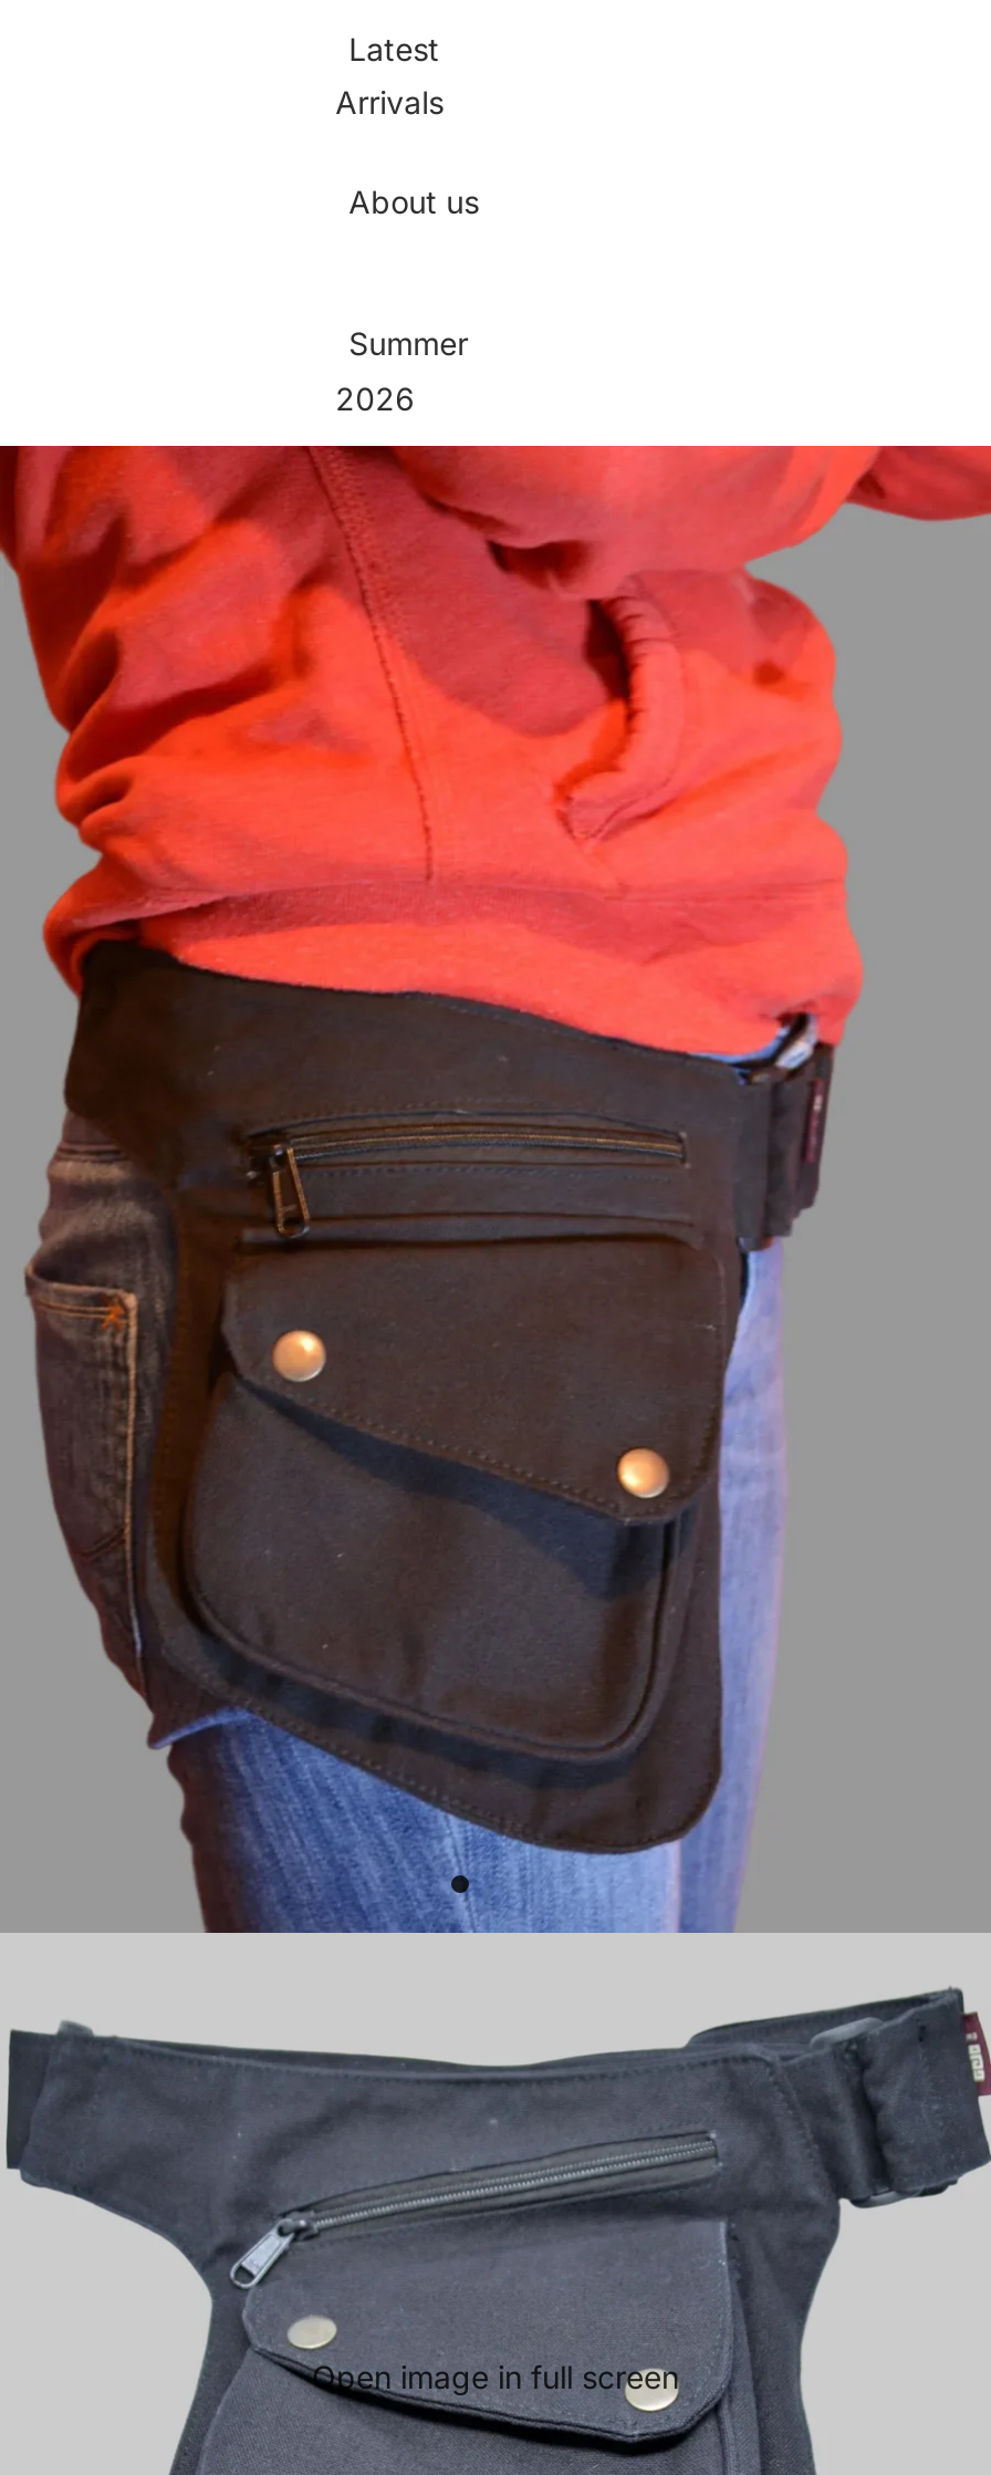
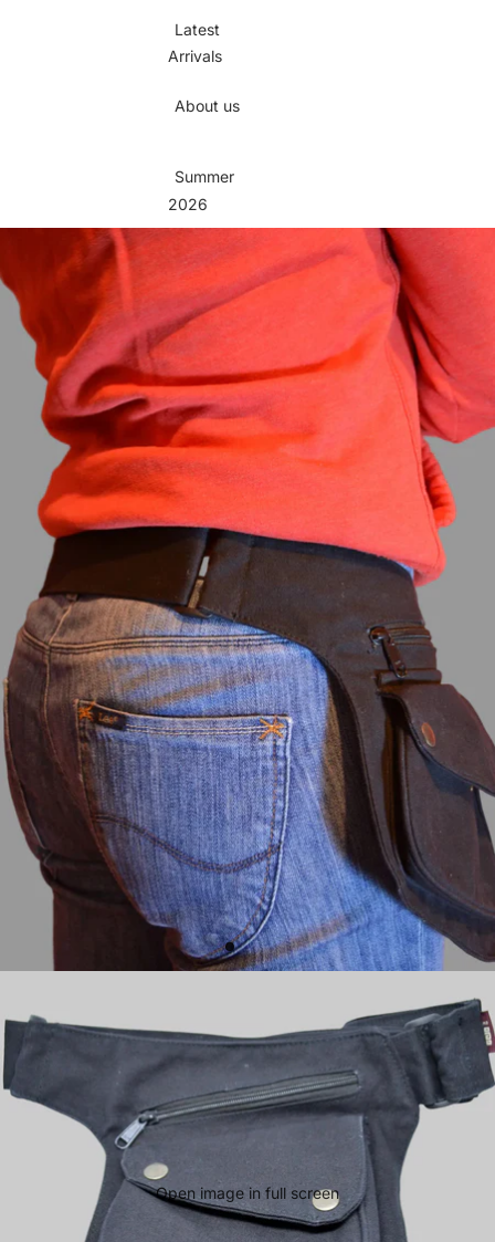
- [image]
+ [image]
